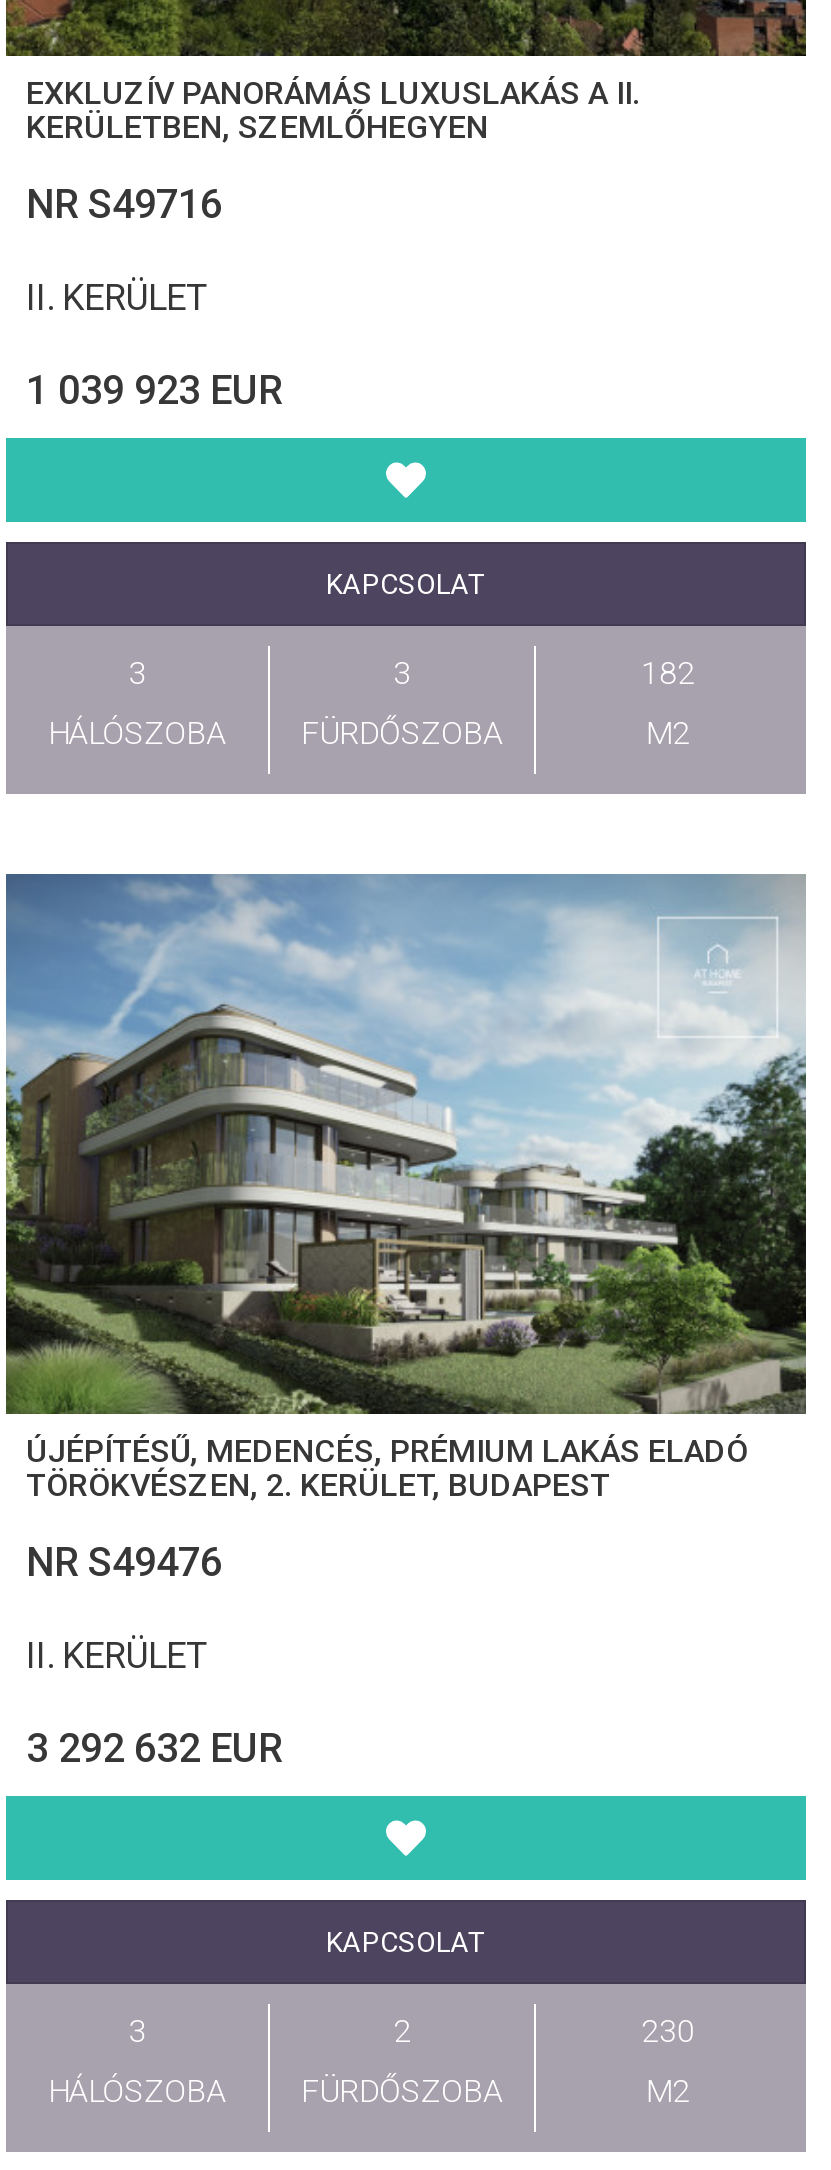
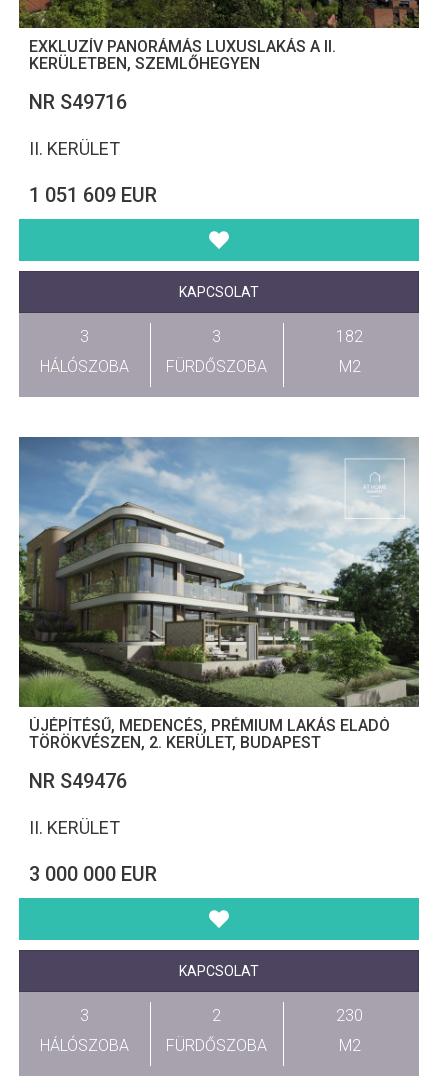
- 1 039 923 EUR
+ 1 051 609 EUR

- 3 292 632 EUR
+ 3 000 000 EUR
